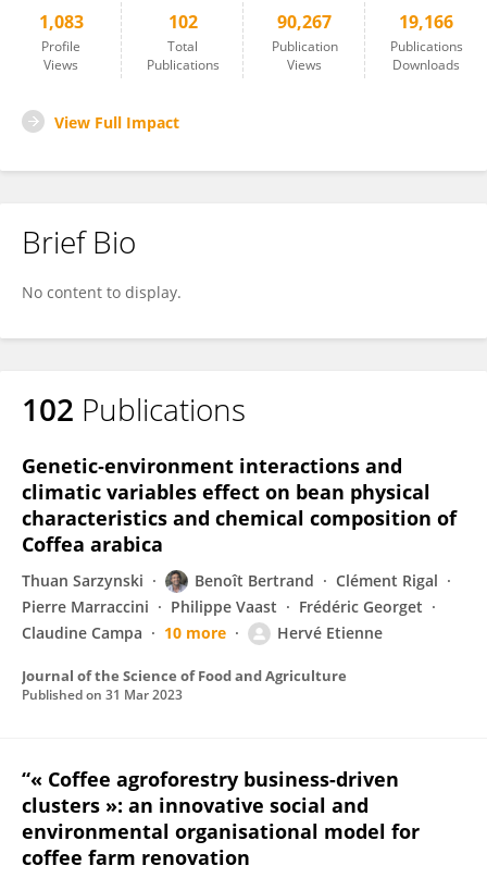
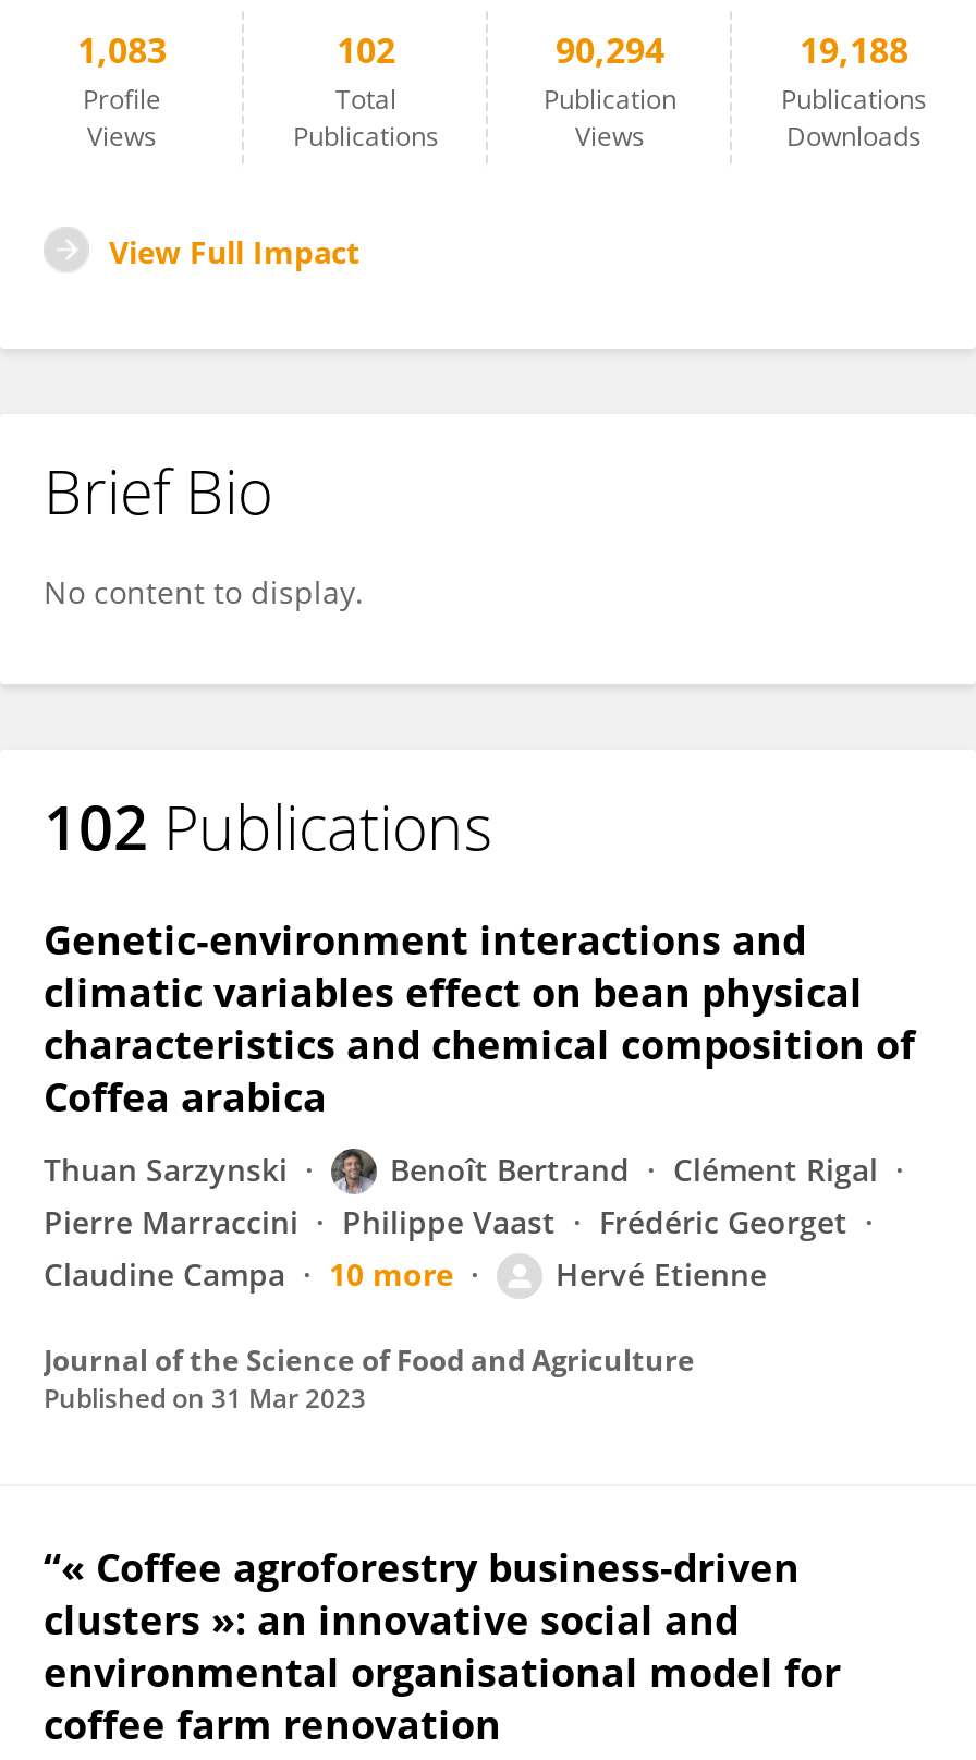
- 90,267
+ 90,294

- 19,166
+ 19,188
